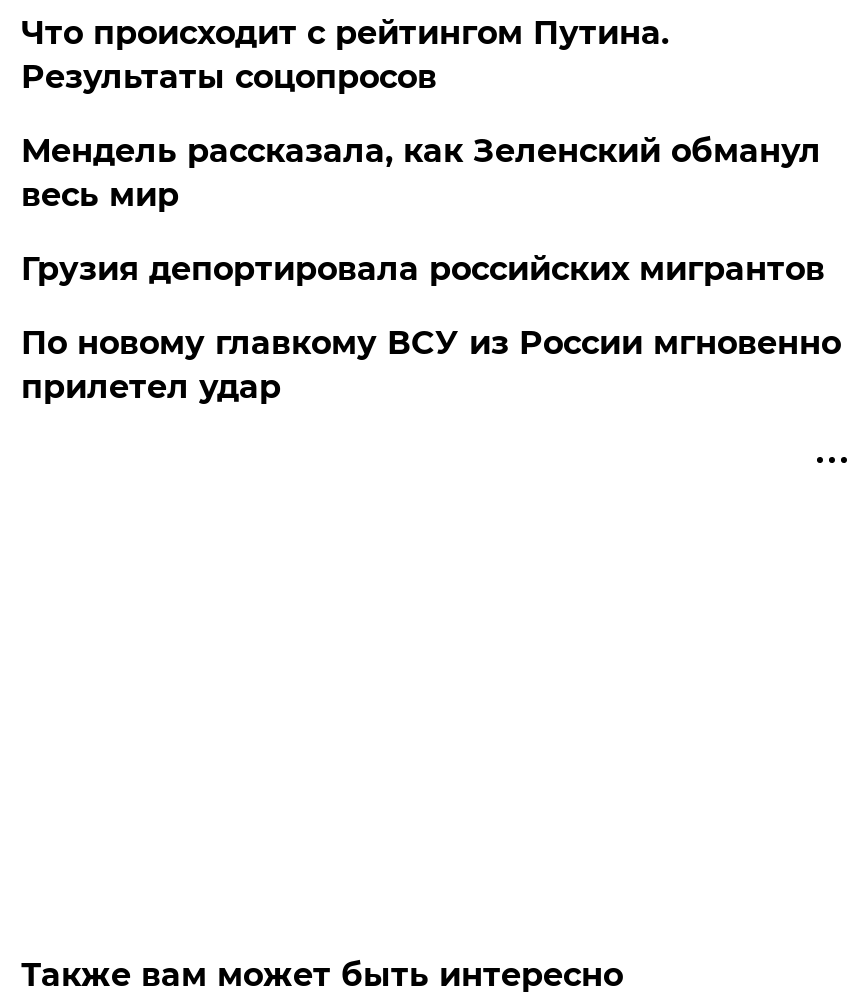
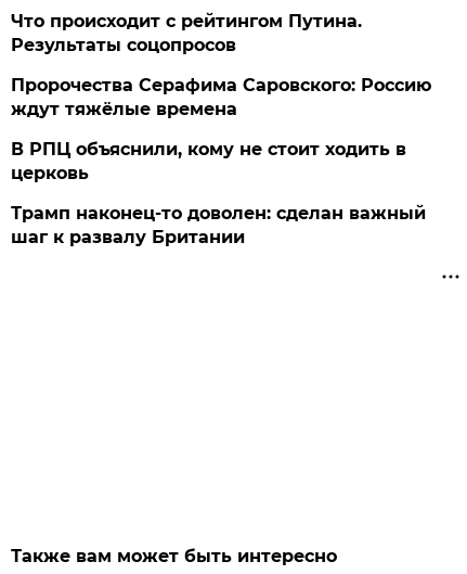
- Мендель рассказала, как Зеленский обманул
- весь мир
+ Пророчества Серафима Саровского: Россию
+ ждут тяжёлые времена

- Грузия депортировала российских мигрантов
+ В РПЦ объяснили, кому не стоит ходить в
+ церковь

- По новому главкому ВСУ из России мгновенно
- прилетел удар
+ Трамп наконец-то доволен: сделан важный
+ шаг к развалу Британии
